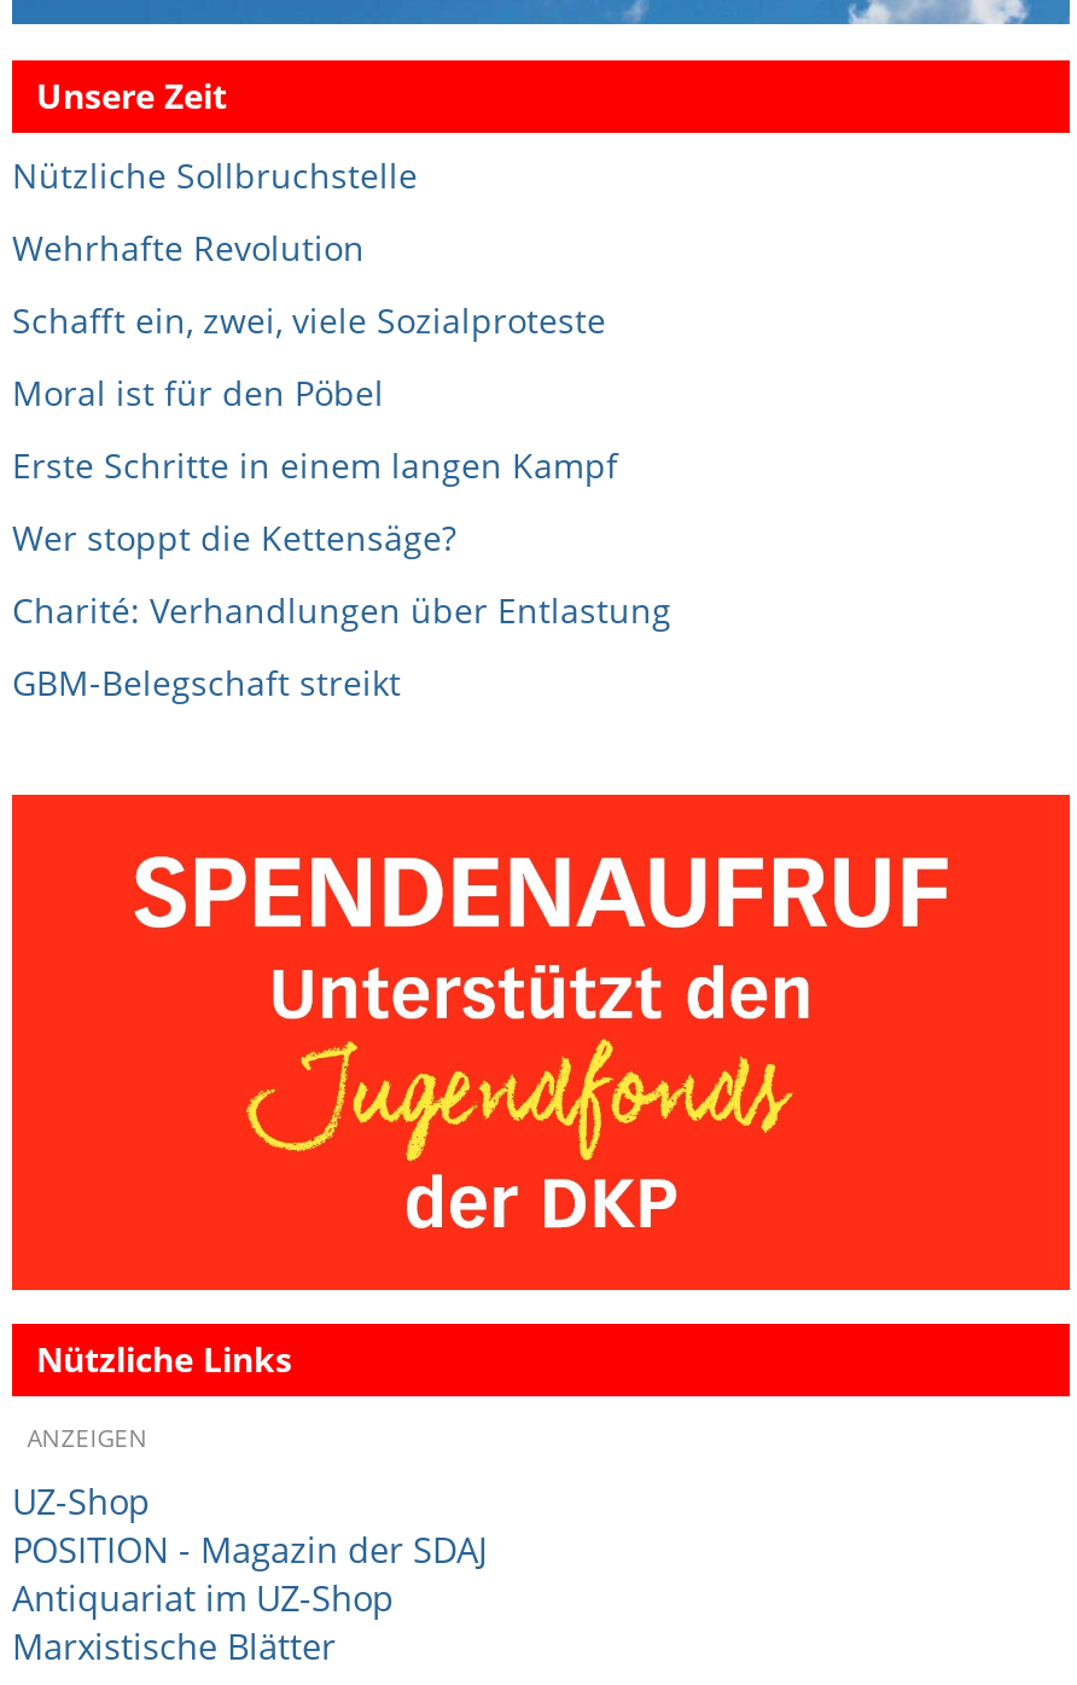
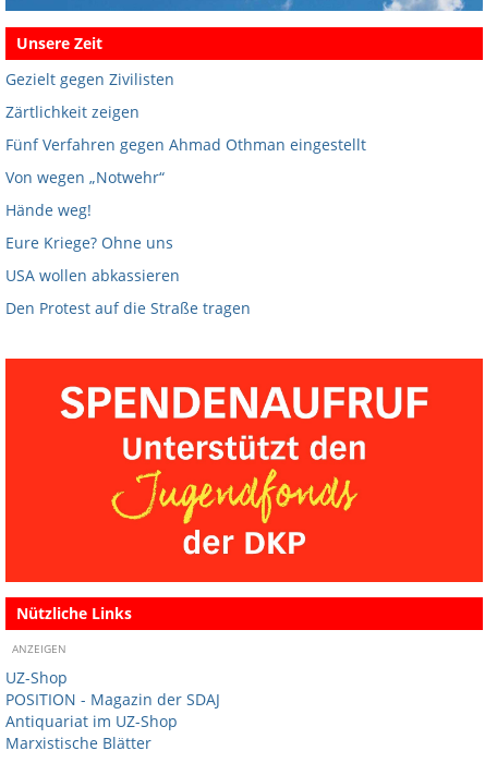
- Nützliche Sollbruchstelle
+ Gezielt gegen Zivilisten

- Wehrhafte Revolution
+ Zärtlichkeit zeigen

- Schafft ein, zwei, viele Sozialproteste
+ Fünf Verfahren gegen Ahmad Othman eingestellt

- Moral ist für den Pöbel
+ Von wegen „Notwehr“

- Erste Schritte in einem langen Kampf
+ Hände weg!

- Wer stoppt die Kettensäge?
+ Eure Kriege? Ohne uns

- Charité: Verhandlungen über Entlastung
+ USA wollen abkassieren

- GBM-Belegschaft streikt
+ Den Protest auf die Straße tragen
